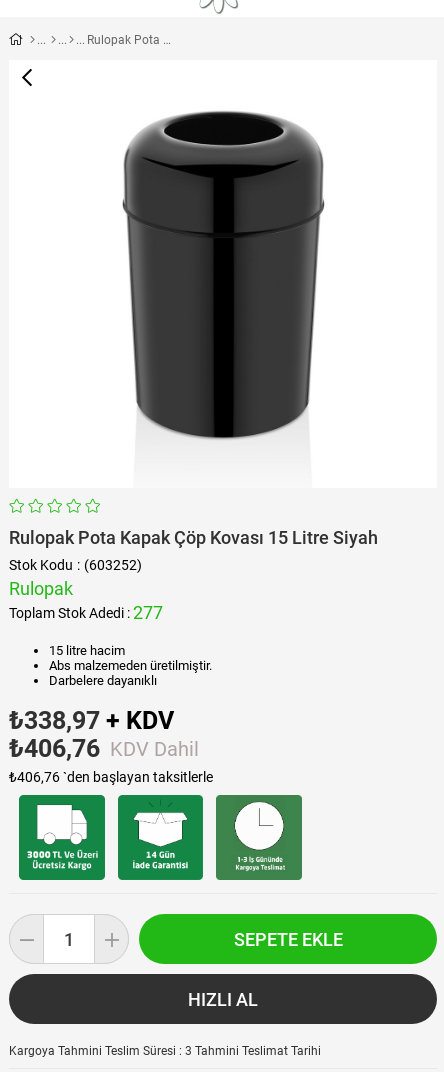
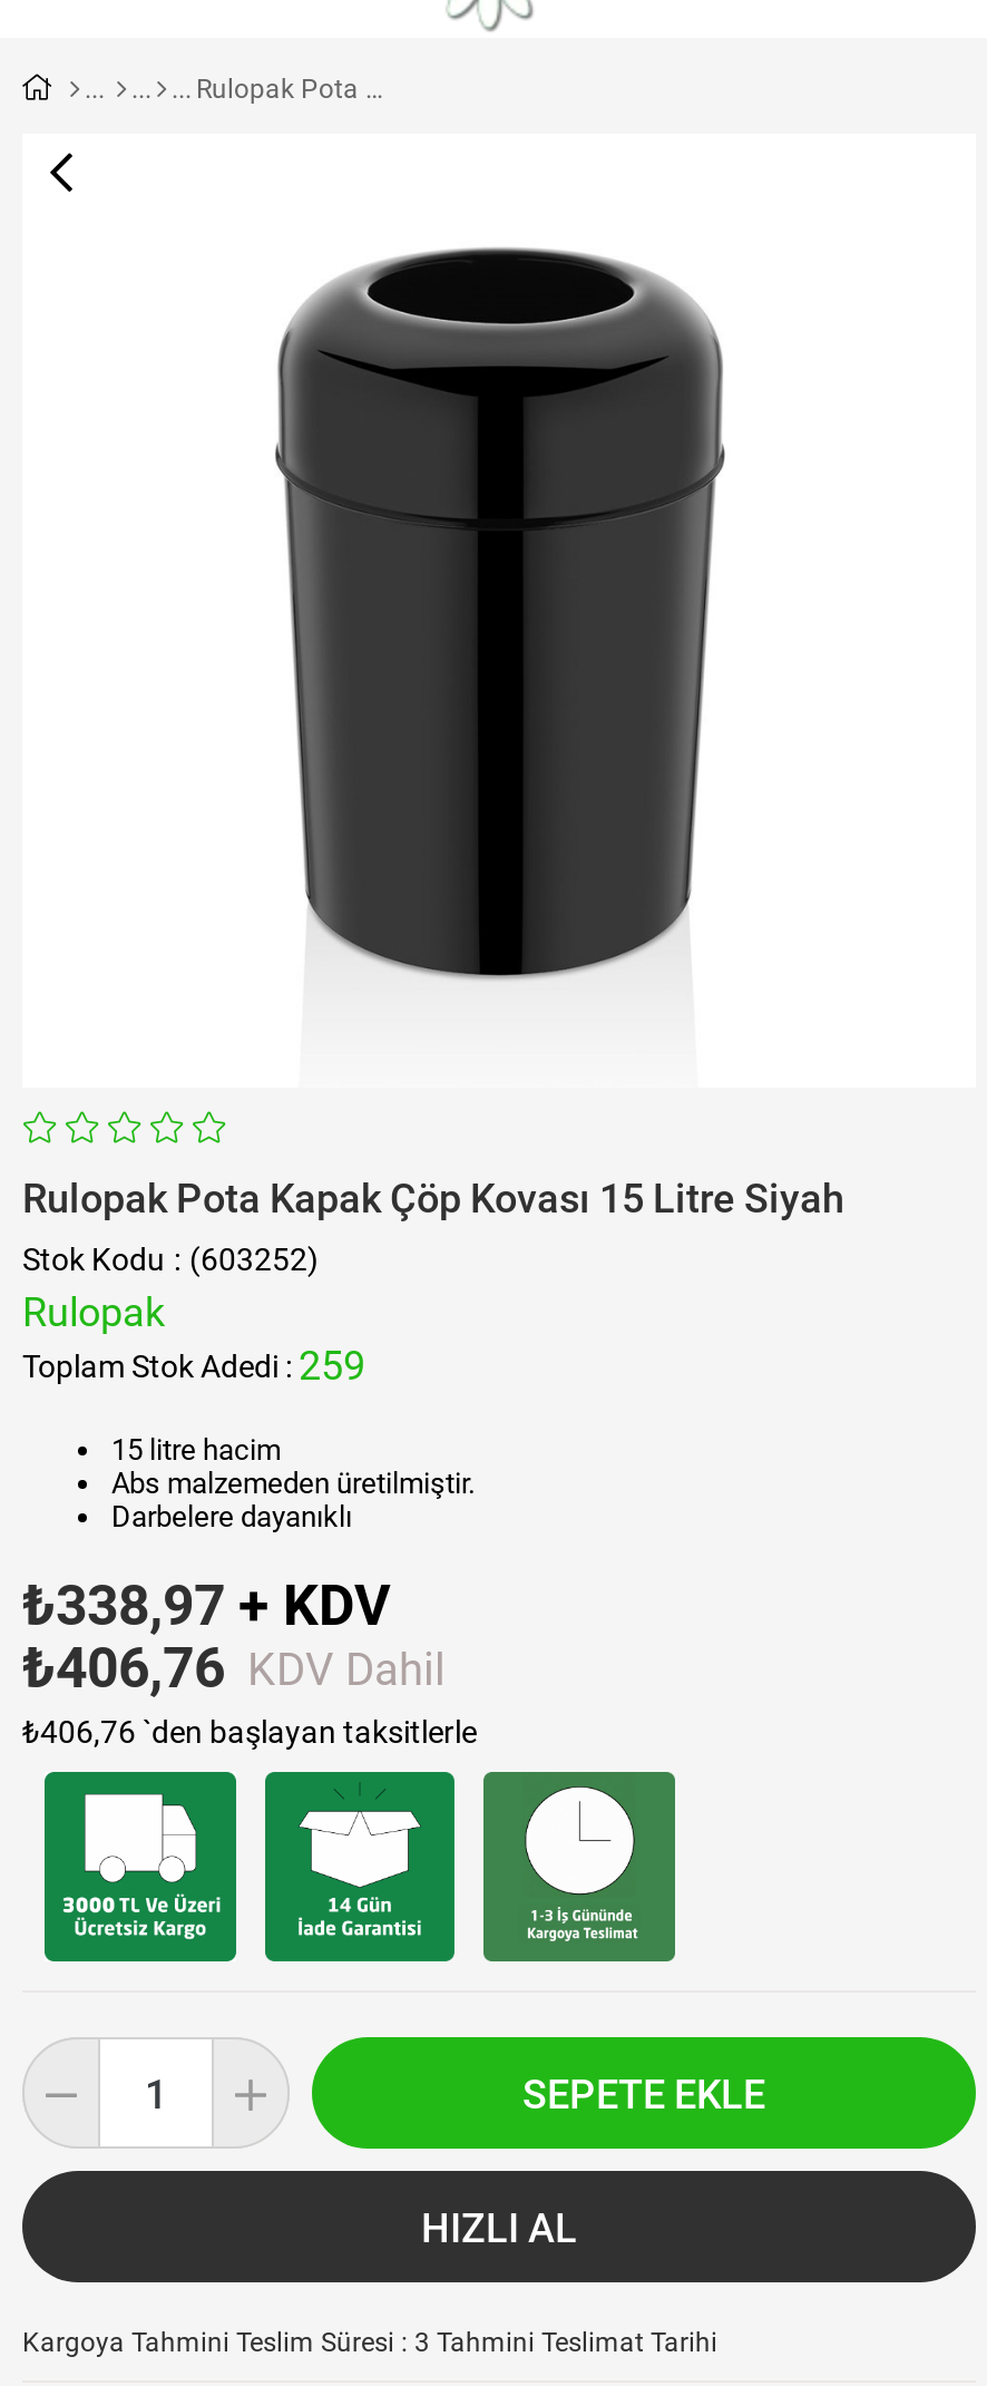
- Toplam Stok Adedi : 277
+ Toplam Stok Adedi : 259
